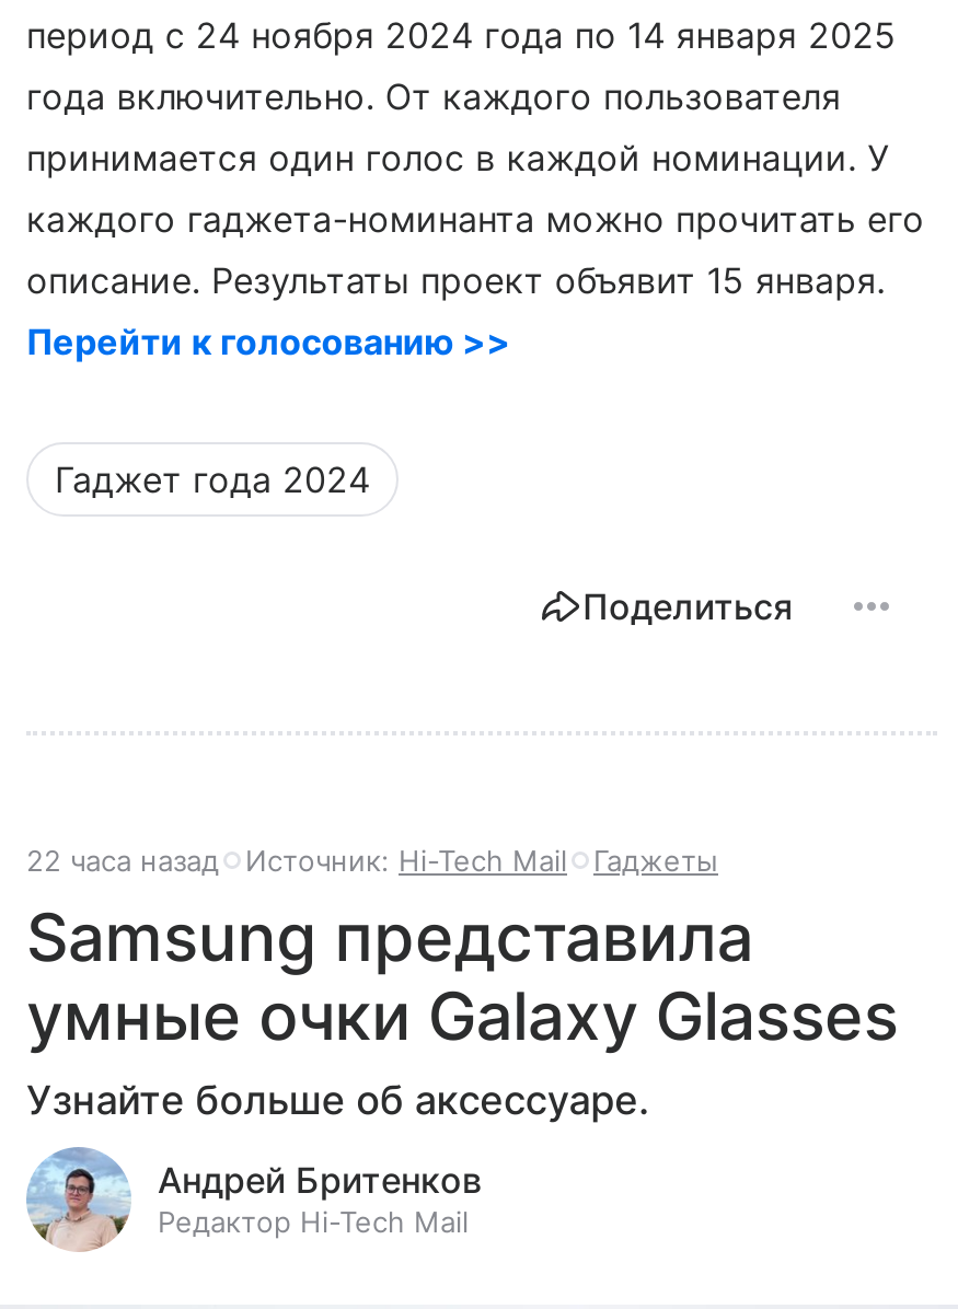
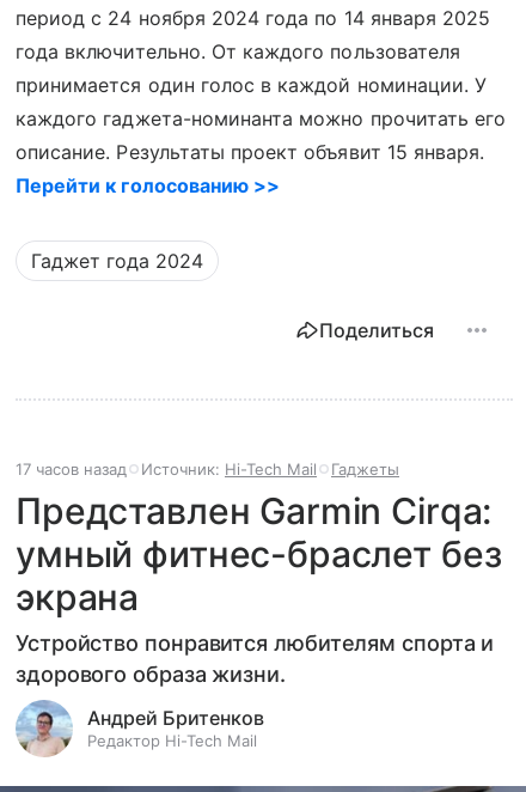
- 22 часа назад Источник: Hi-Tech Mail Гаджеты
+ 17 часов назад Источник: Hi-Tech Mail Гаджеты

- Samsung представила
- умные очки Galaxy Glasses
- Узнайте больше об аксессуаре.
+ Представлен Garmin Cirqa:
+ умный фитнес-браслет без
+ экрана
+ Устройство понравится любителям спорта и
+ здорового образа жизни.
